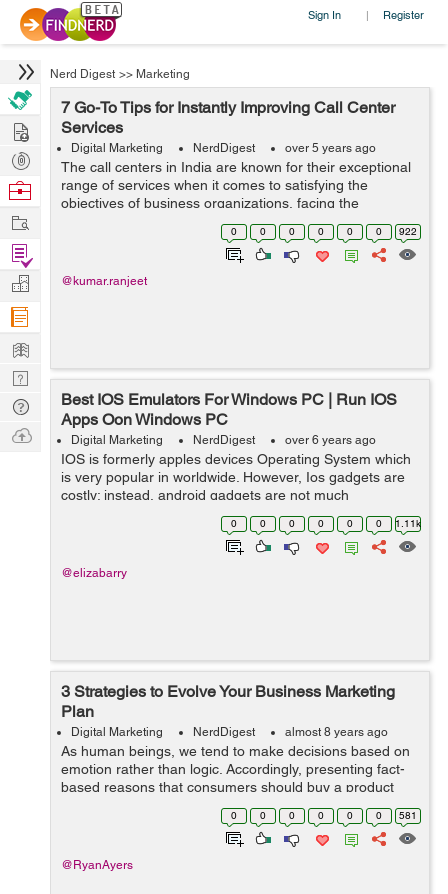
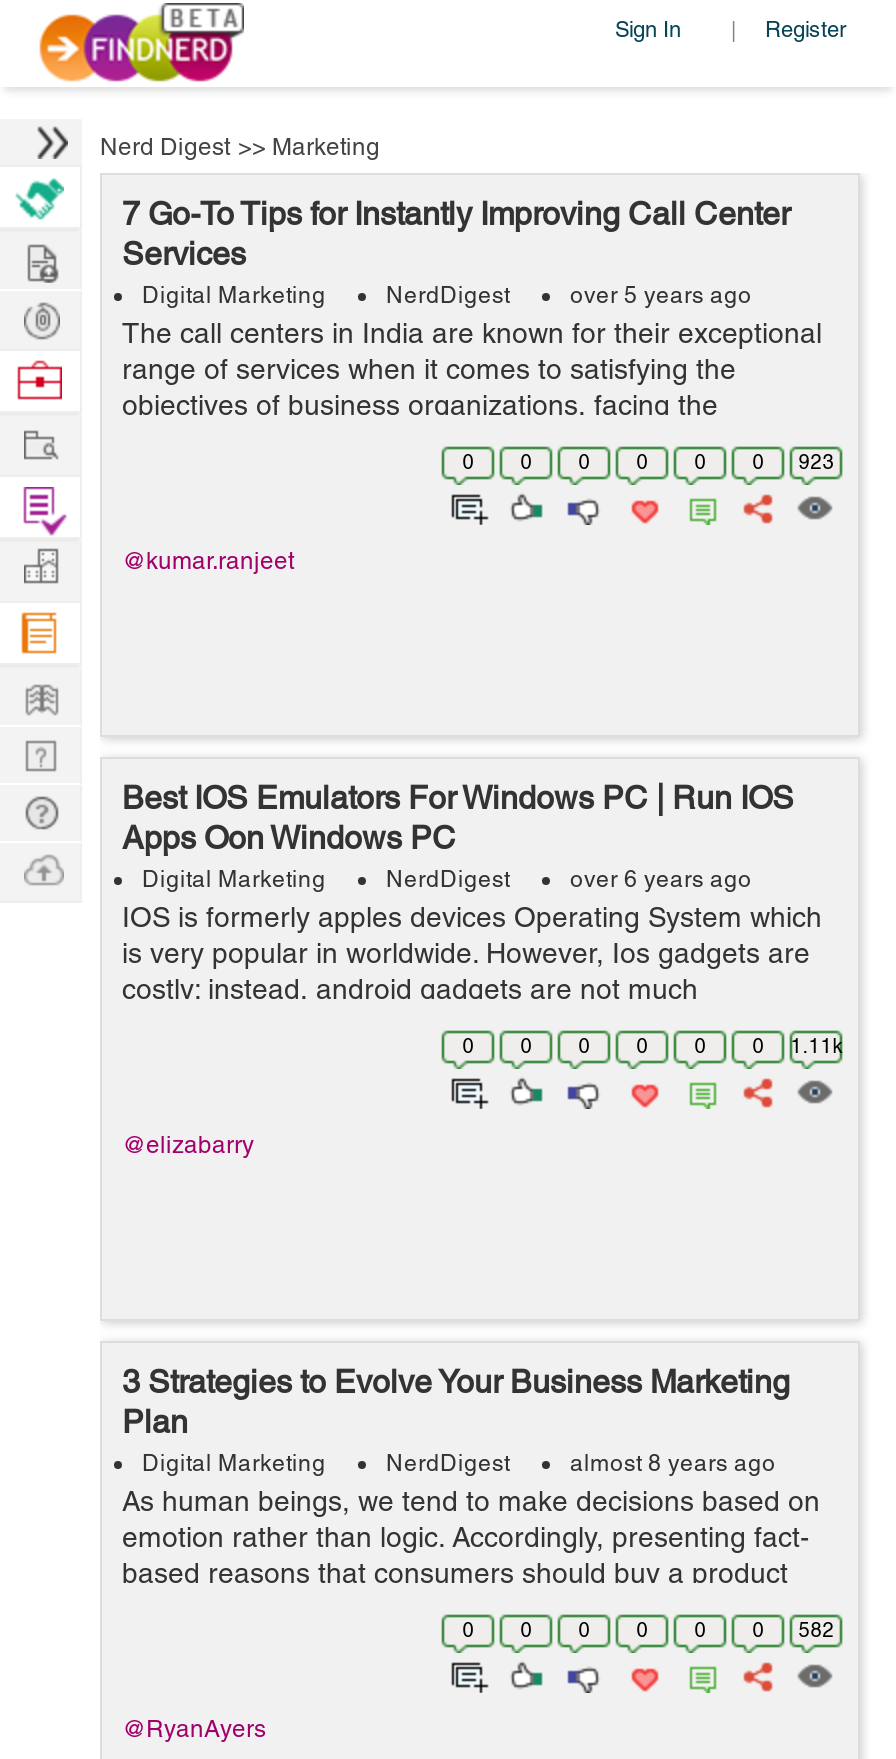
- 922
+ 923

- 581
+ 582
